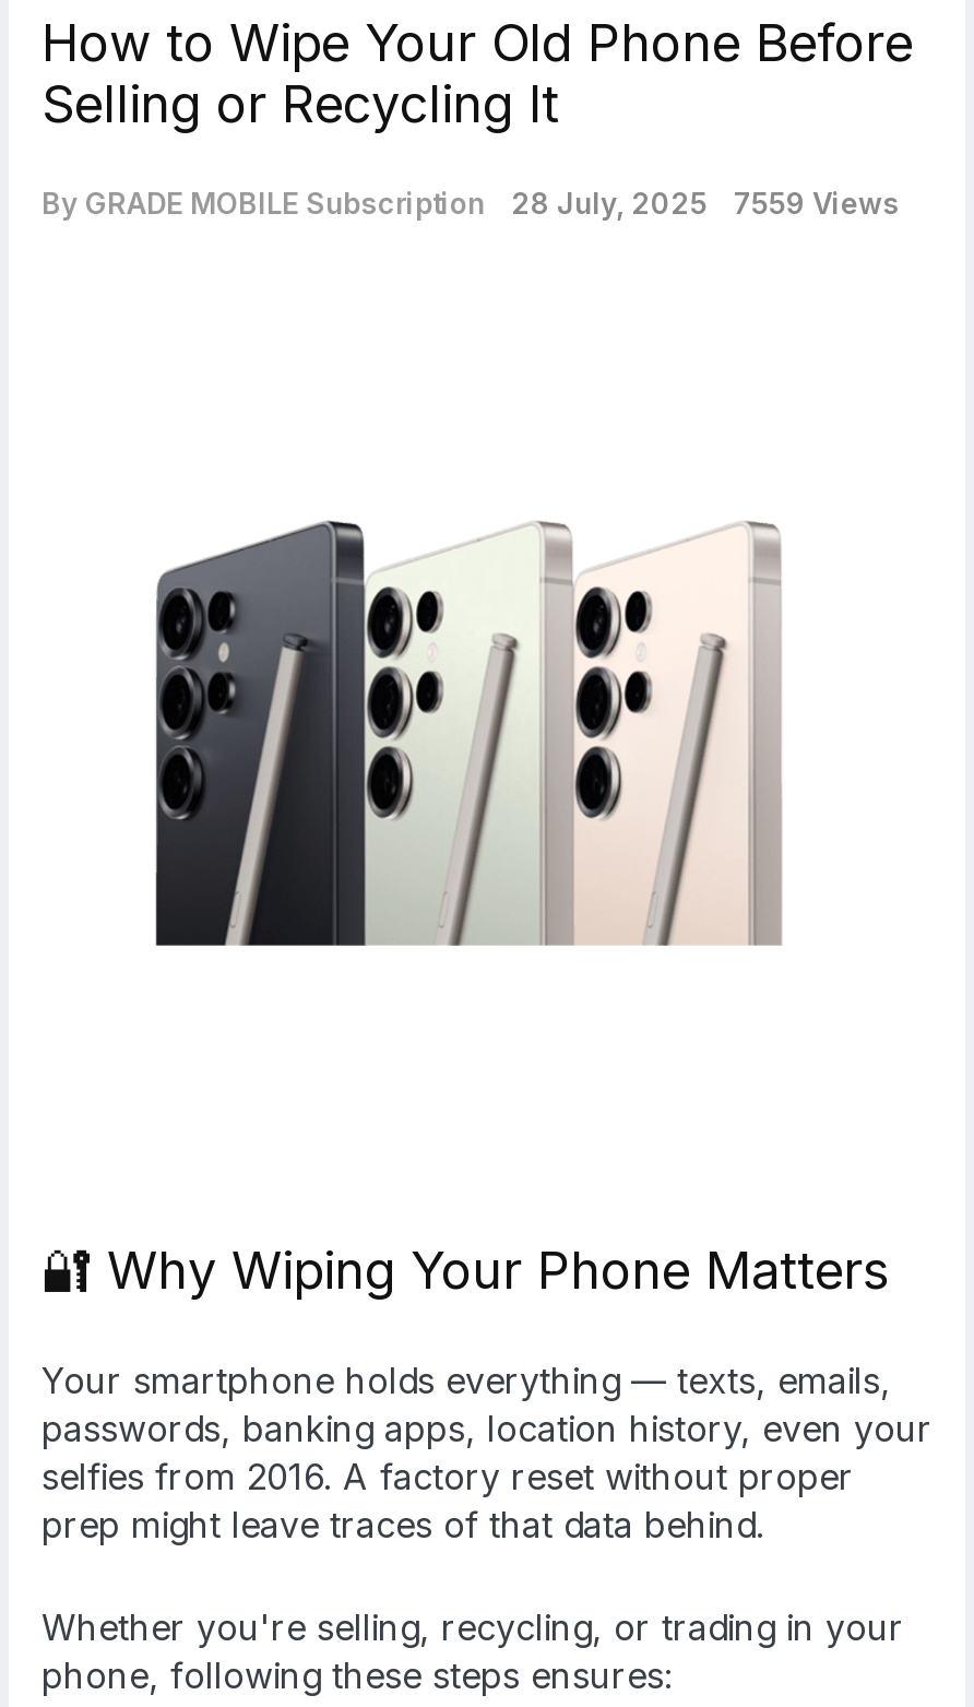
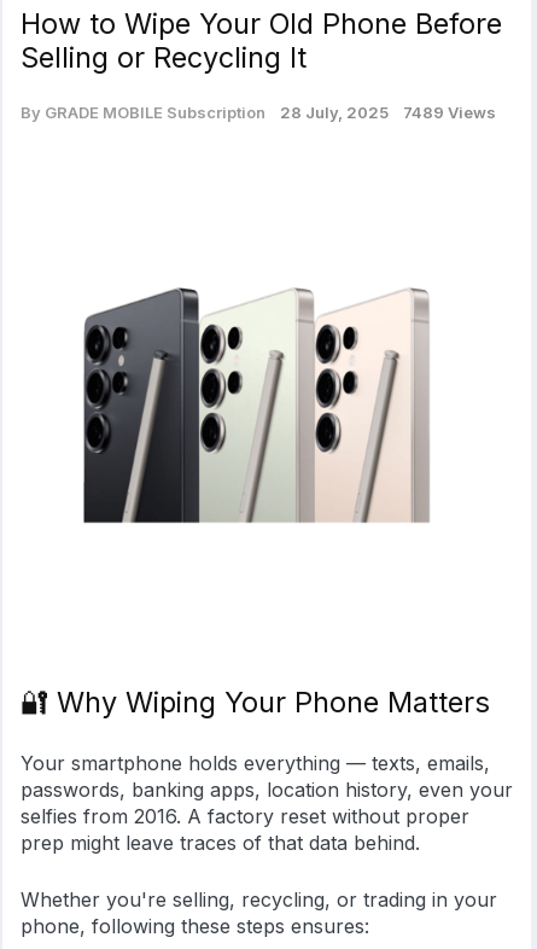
- By GRADE MOBILE Subscription 28 July, 2025 7559 Views
+ By GRADE MOBILE Subscription 28 July, 2025 7489 Views
